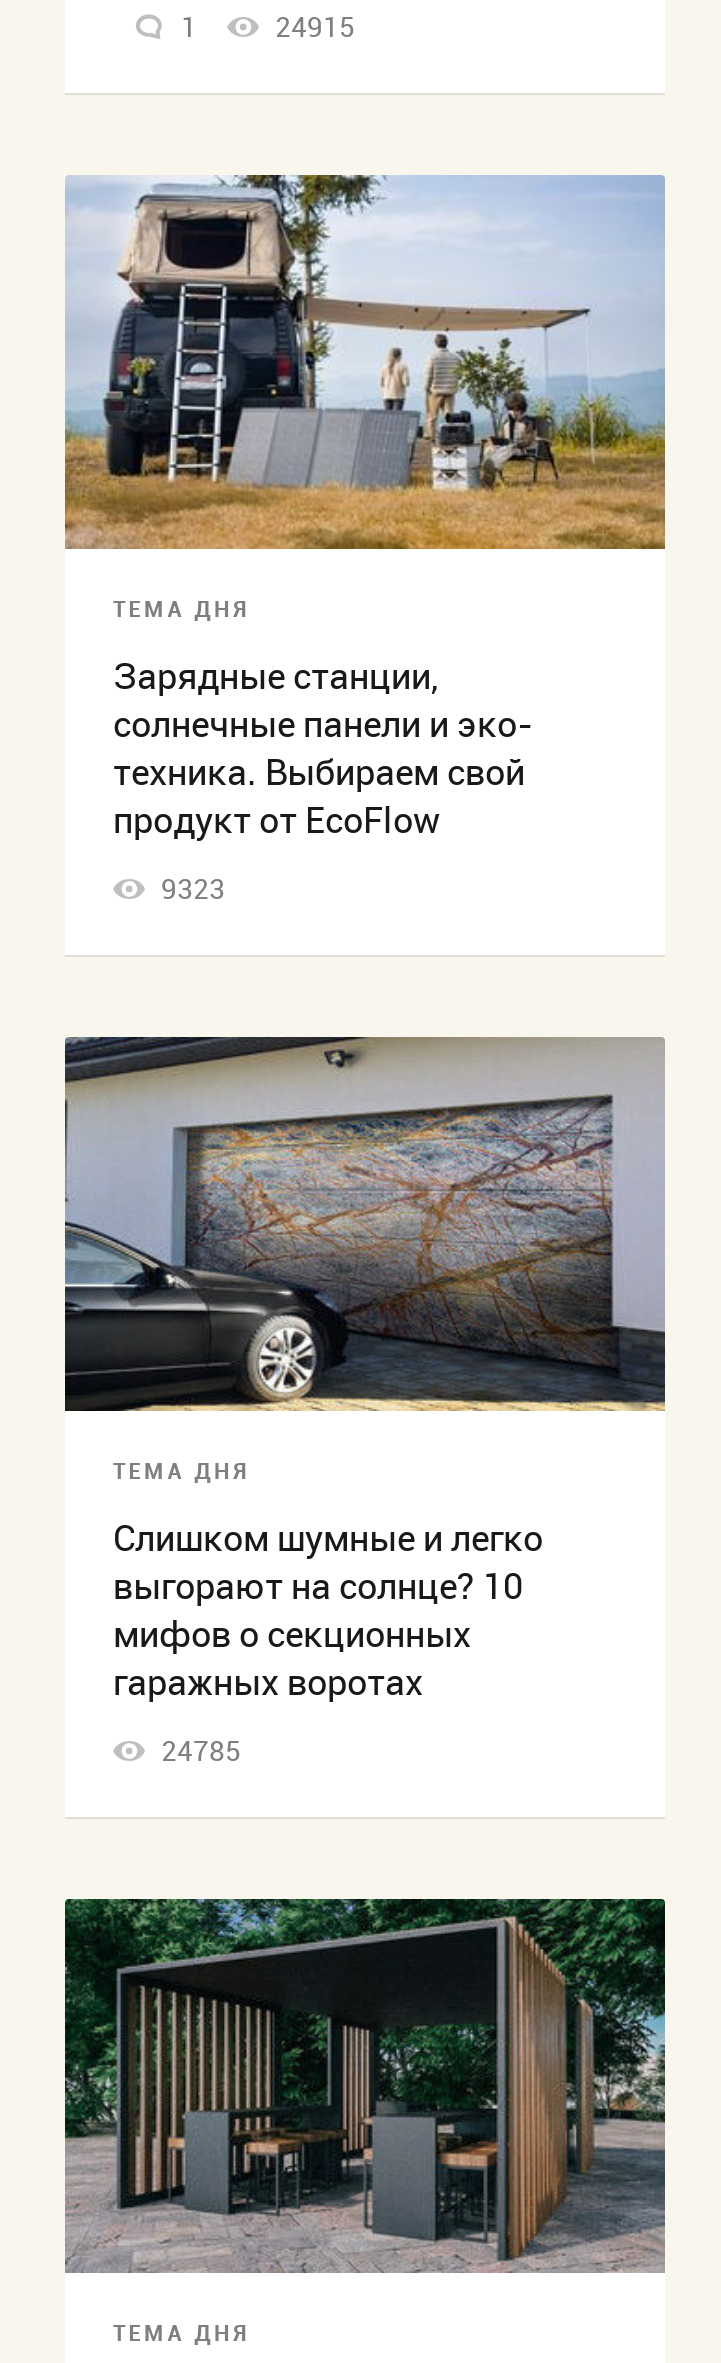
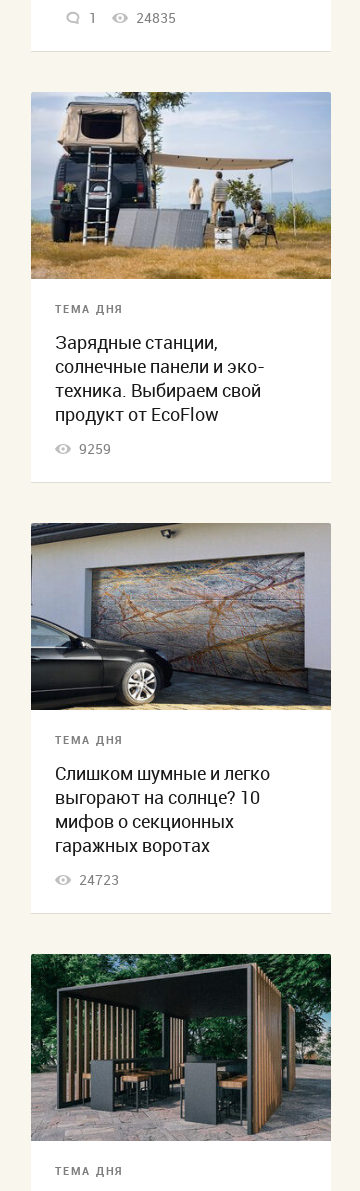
- 24915
+ 24835

- 9323
+ 9259

- 24785
+ 24723
